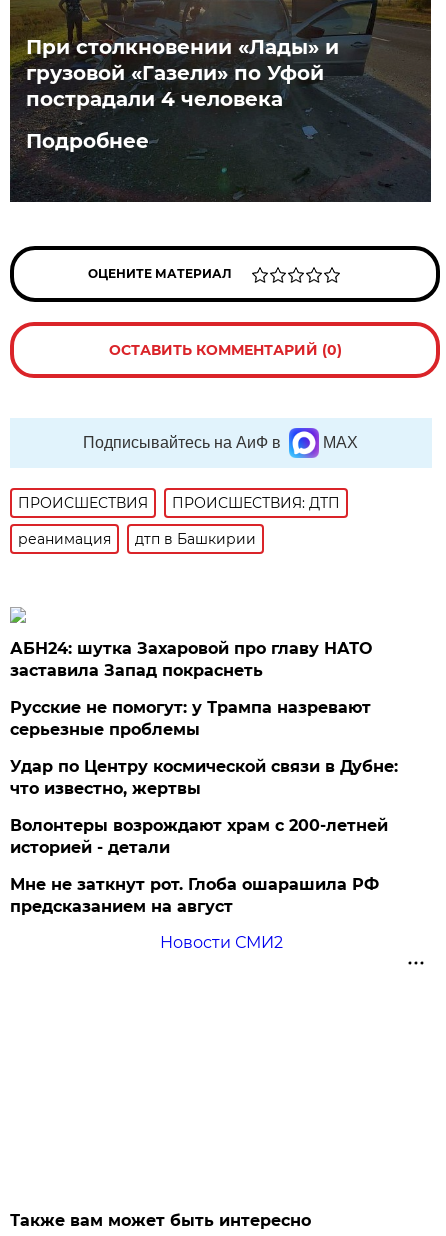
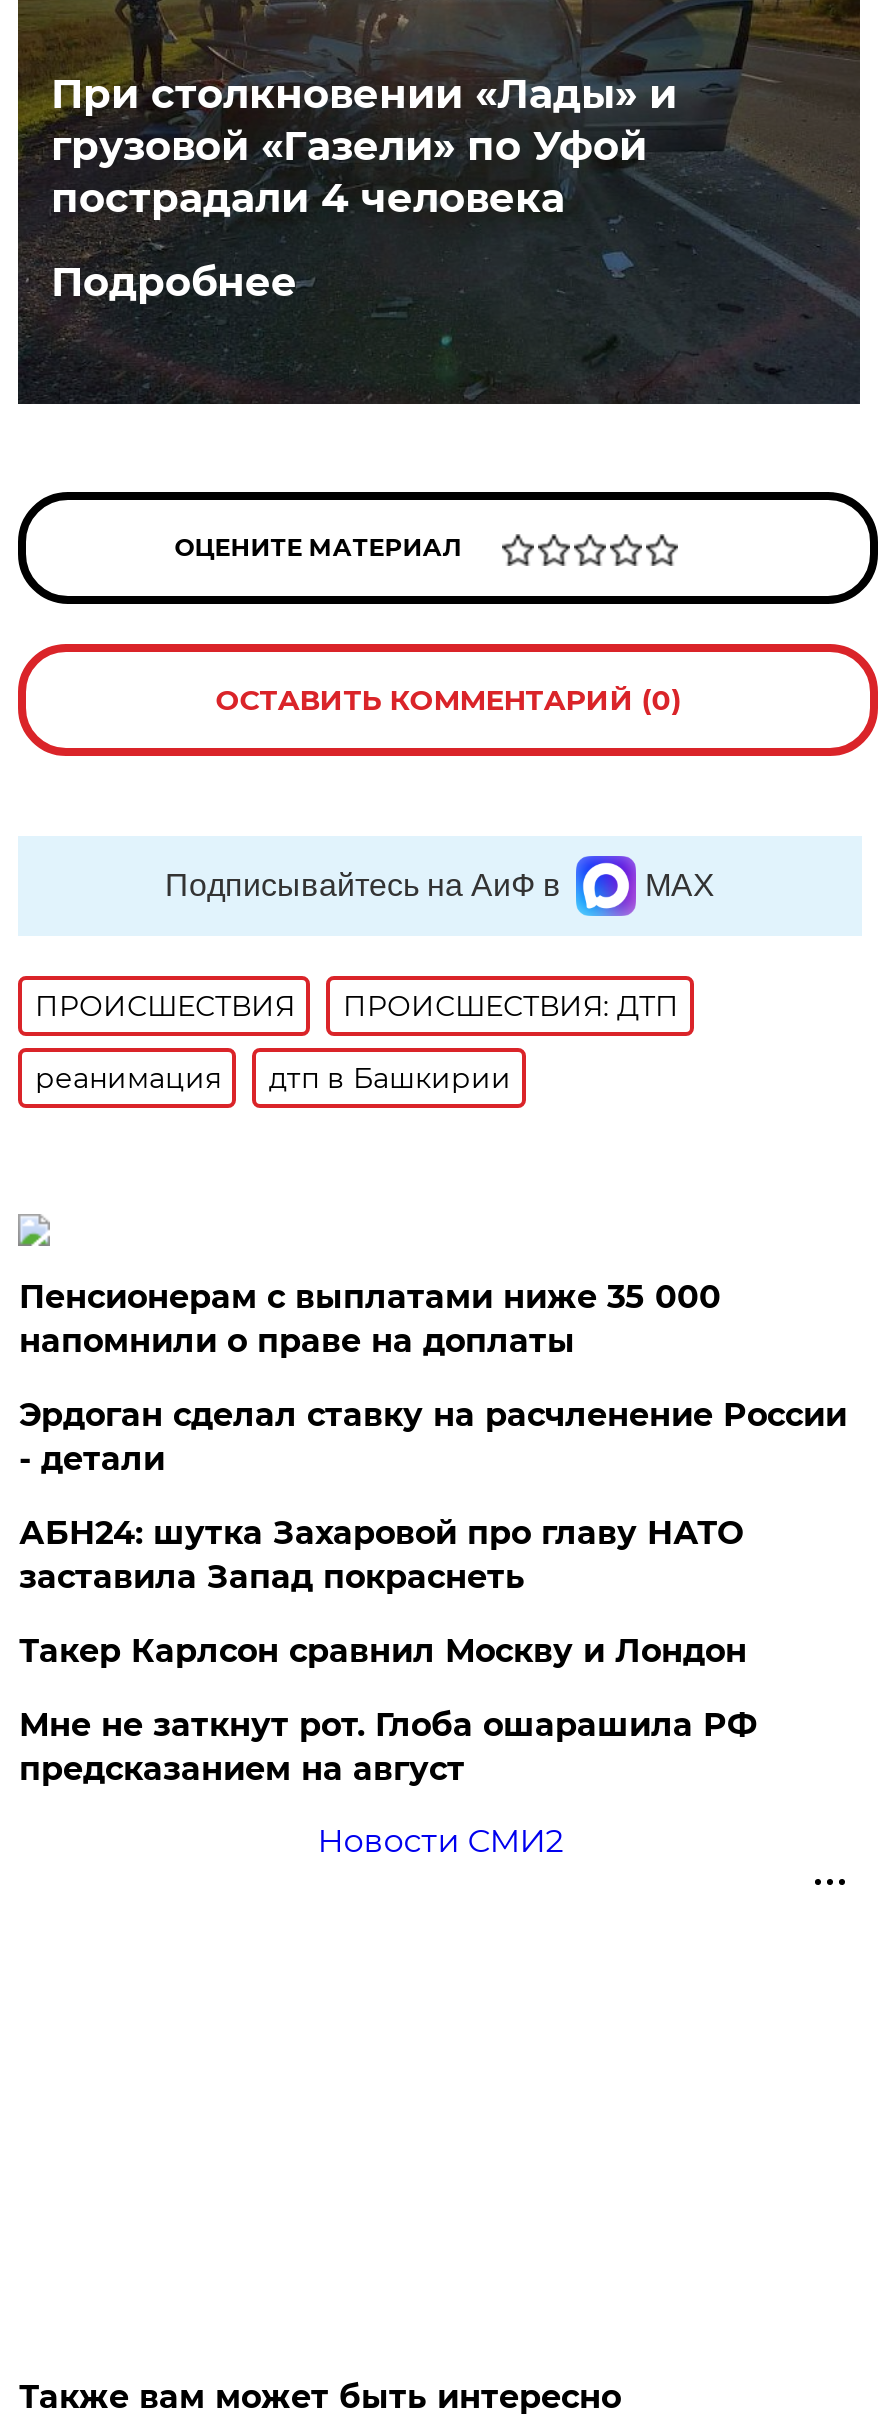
+ Пенсионерам с выплатами ниже 35 000
+ напомнили о праве на доплаты
+ Эрдоган сделал ставку на расчленение России
+ - детали

moved down: АБН24: шутка Захаровой про главу НАТО | заставила Запад покраснеть

- Русские не помогут: у Трампа назревают
- серьезные проблемы
- Удар по Центру космической связи в Дубне:
- что известно, жертвы
- Волонтеры возрождают храм с 200-летней
- историей - детали
+ Такер Карлсон сравнил Москву и Лондон
